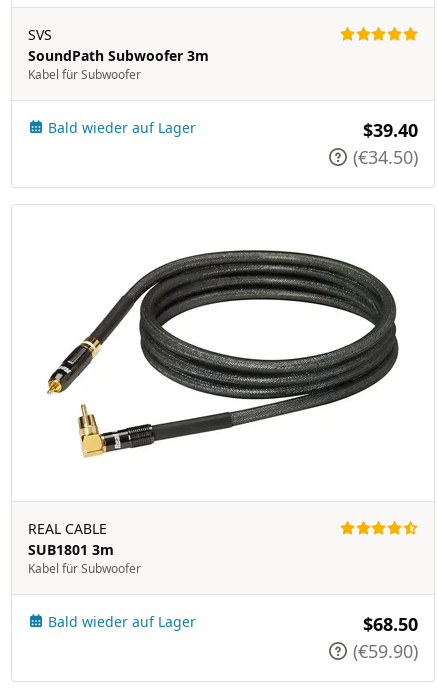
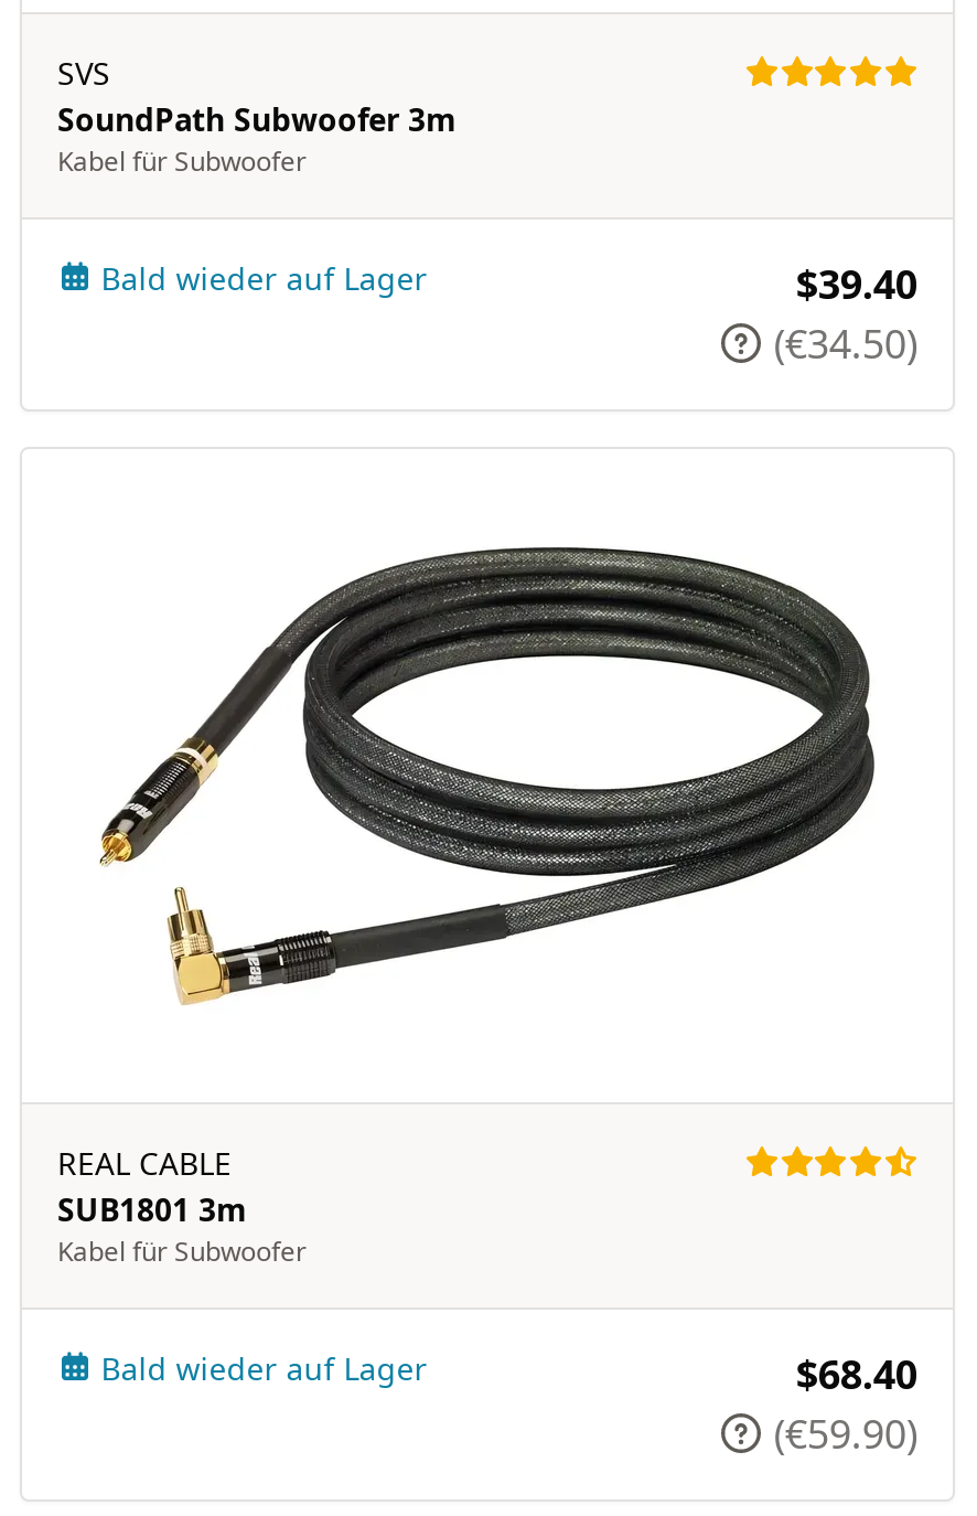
- $68.50
+ $68.40
